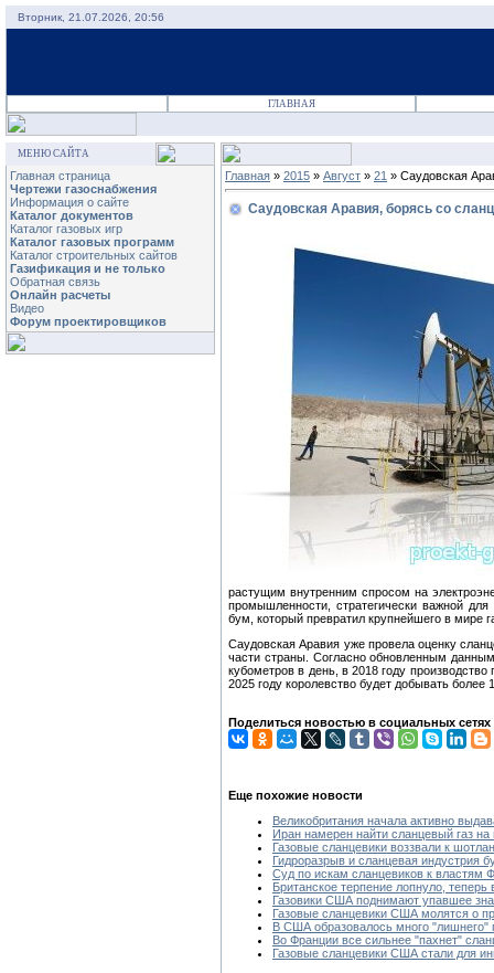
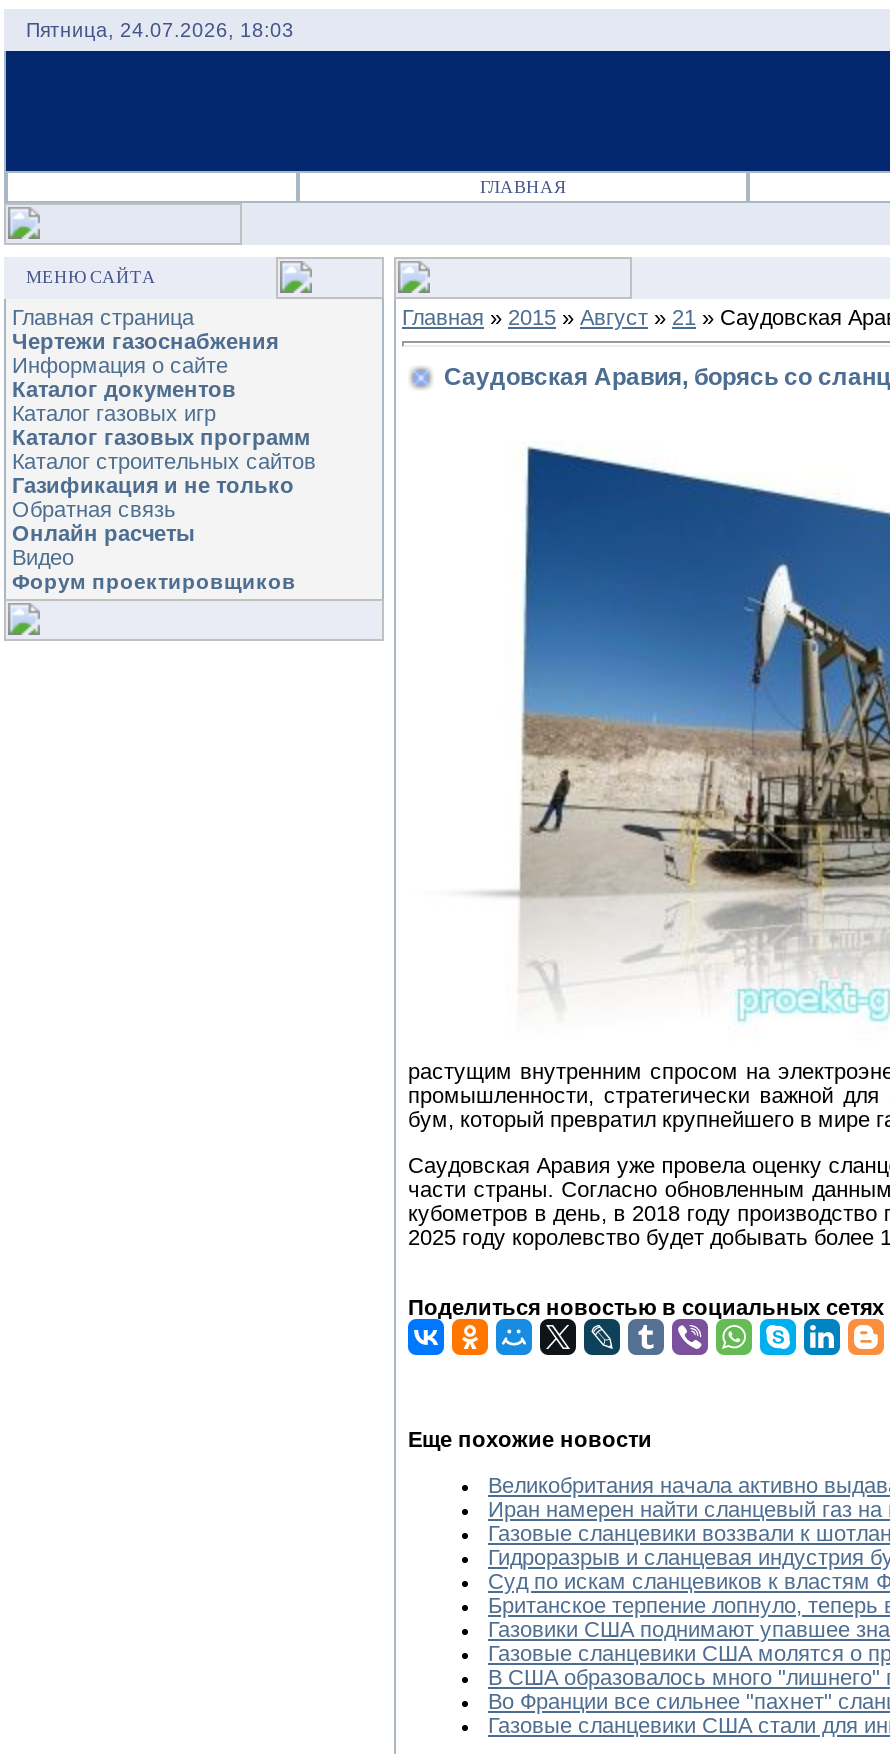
- Вторник, 21.07.2026, 20:56
+ Пятница, 24.07.2026, 18:03
